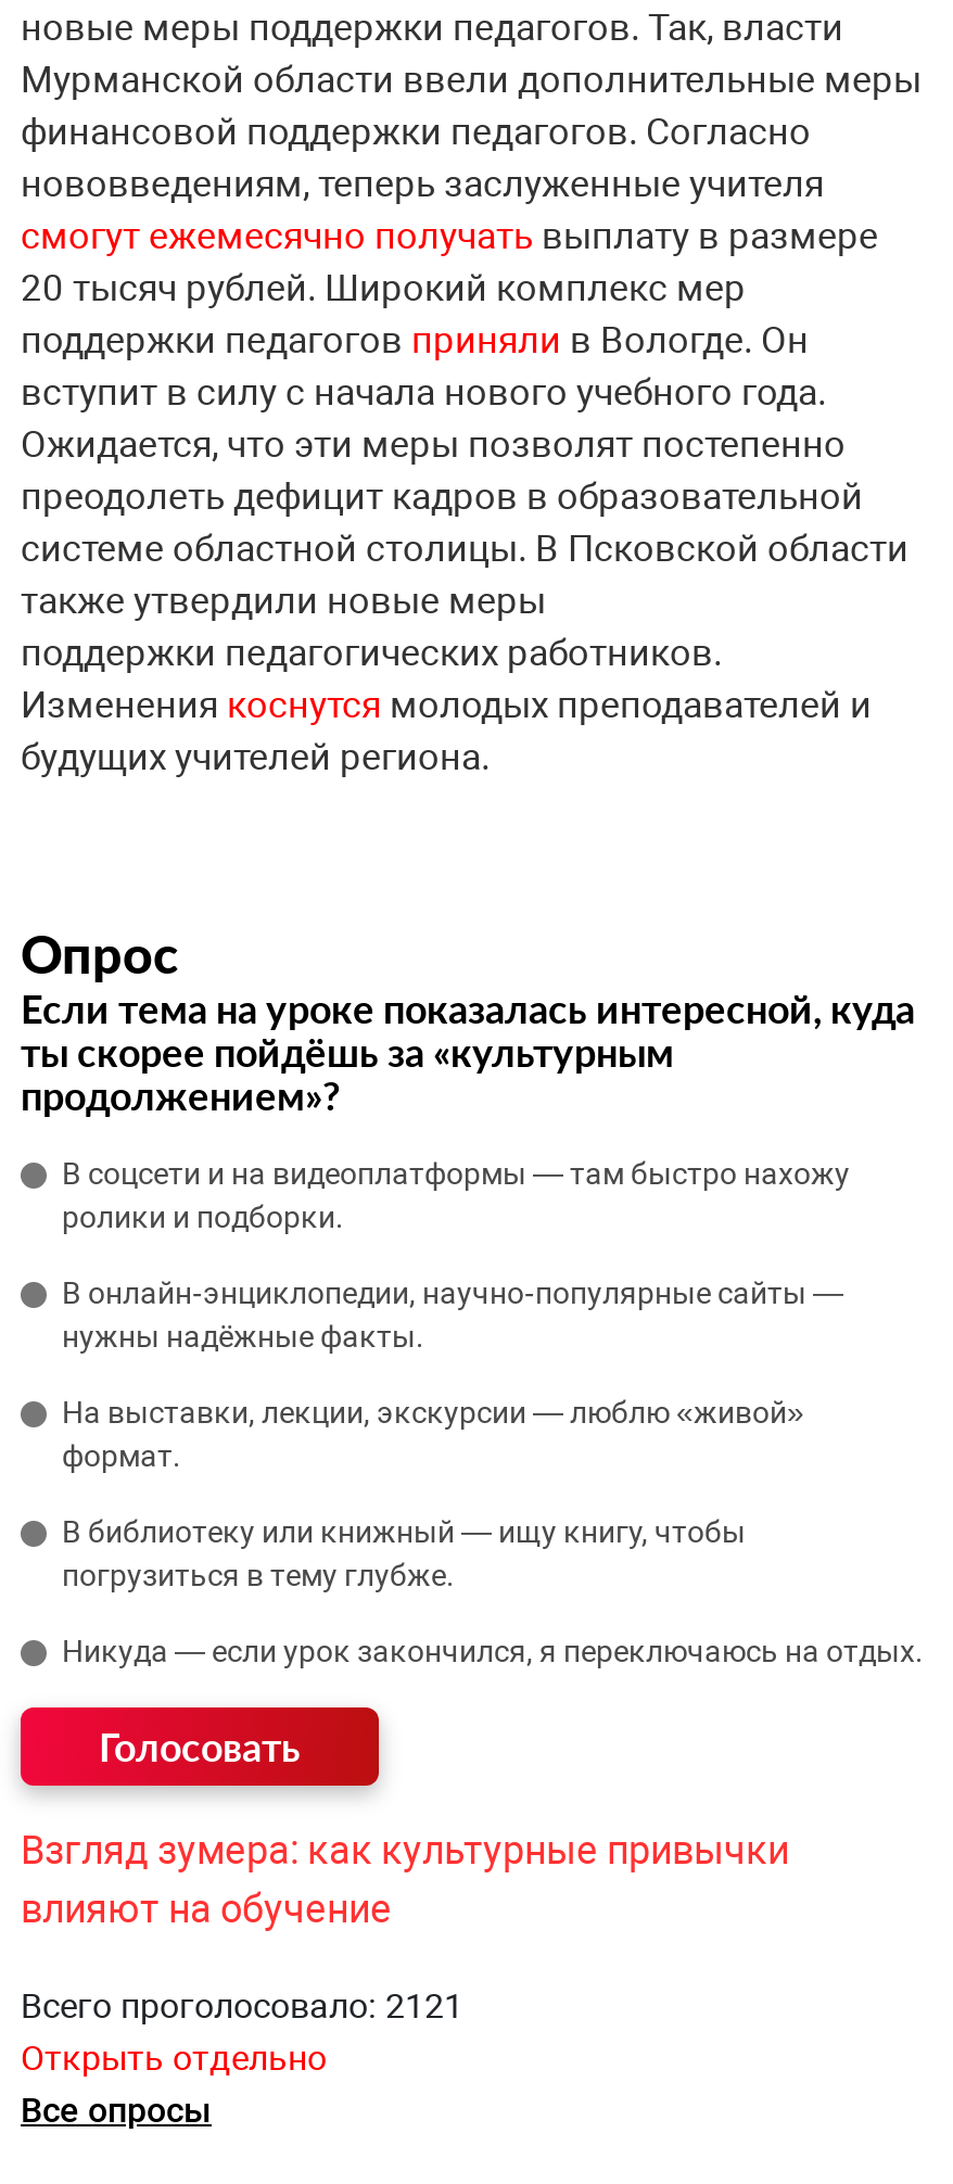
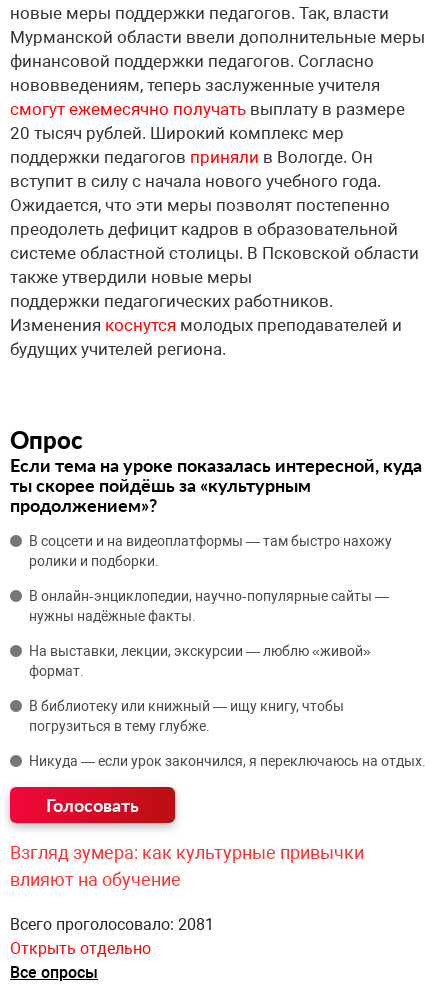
- Всего проголосовало: 2121
+ Всего проголосовало: 2081
